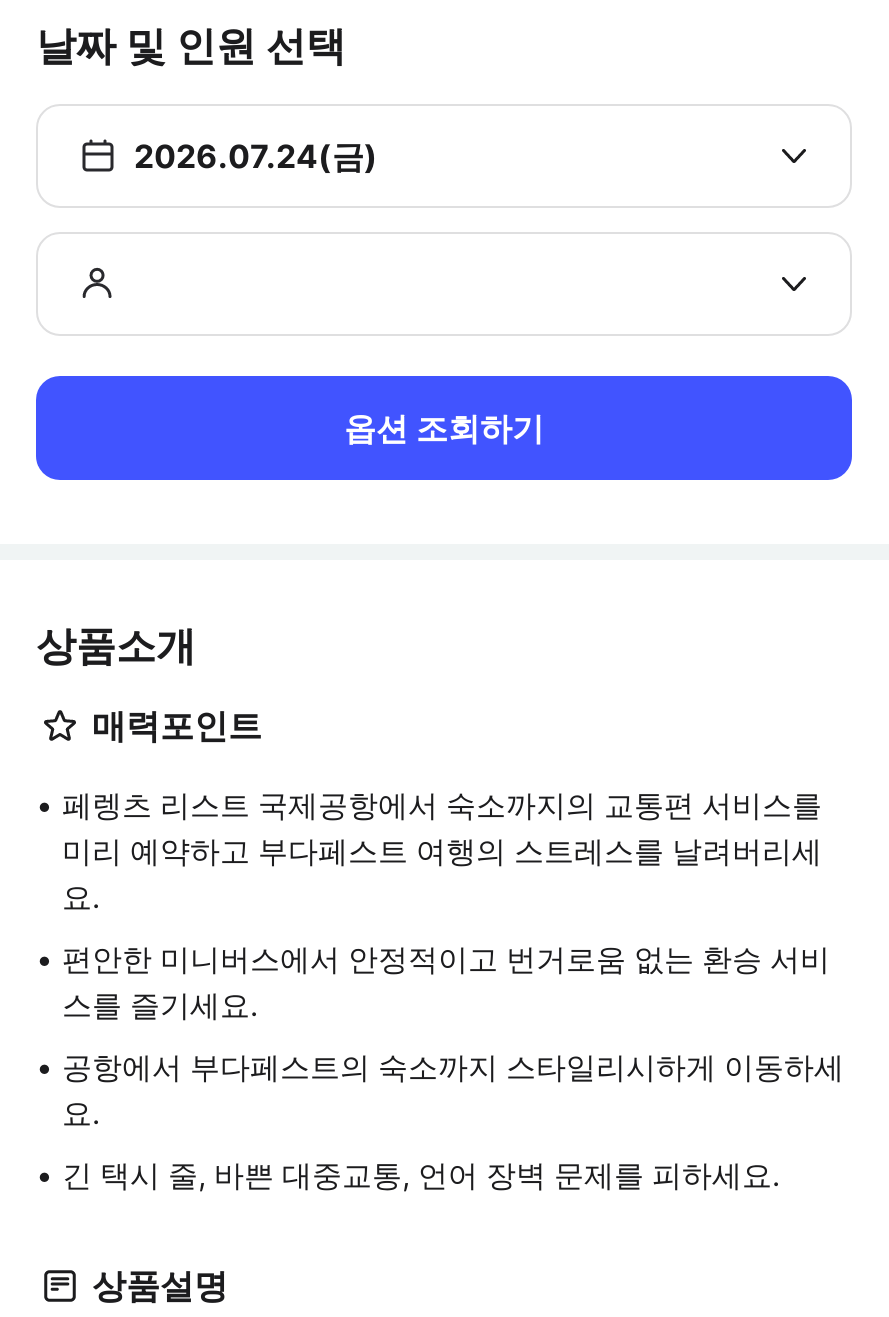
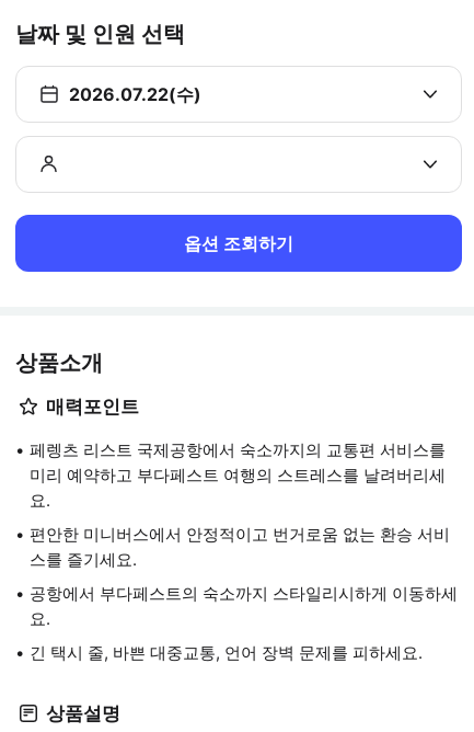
- 2026.07.24(금)
+ 2026.07.22(수)
